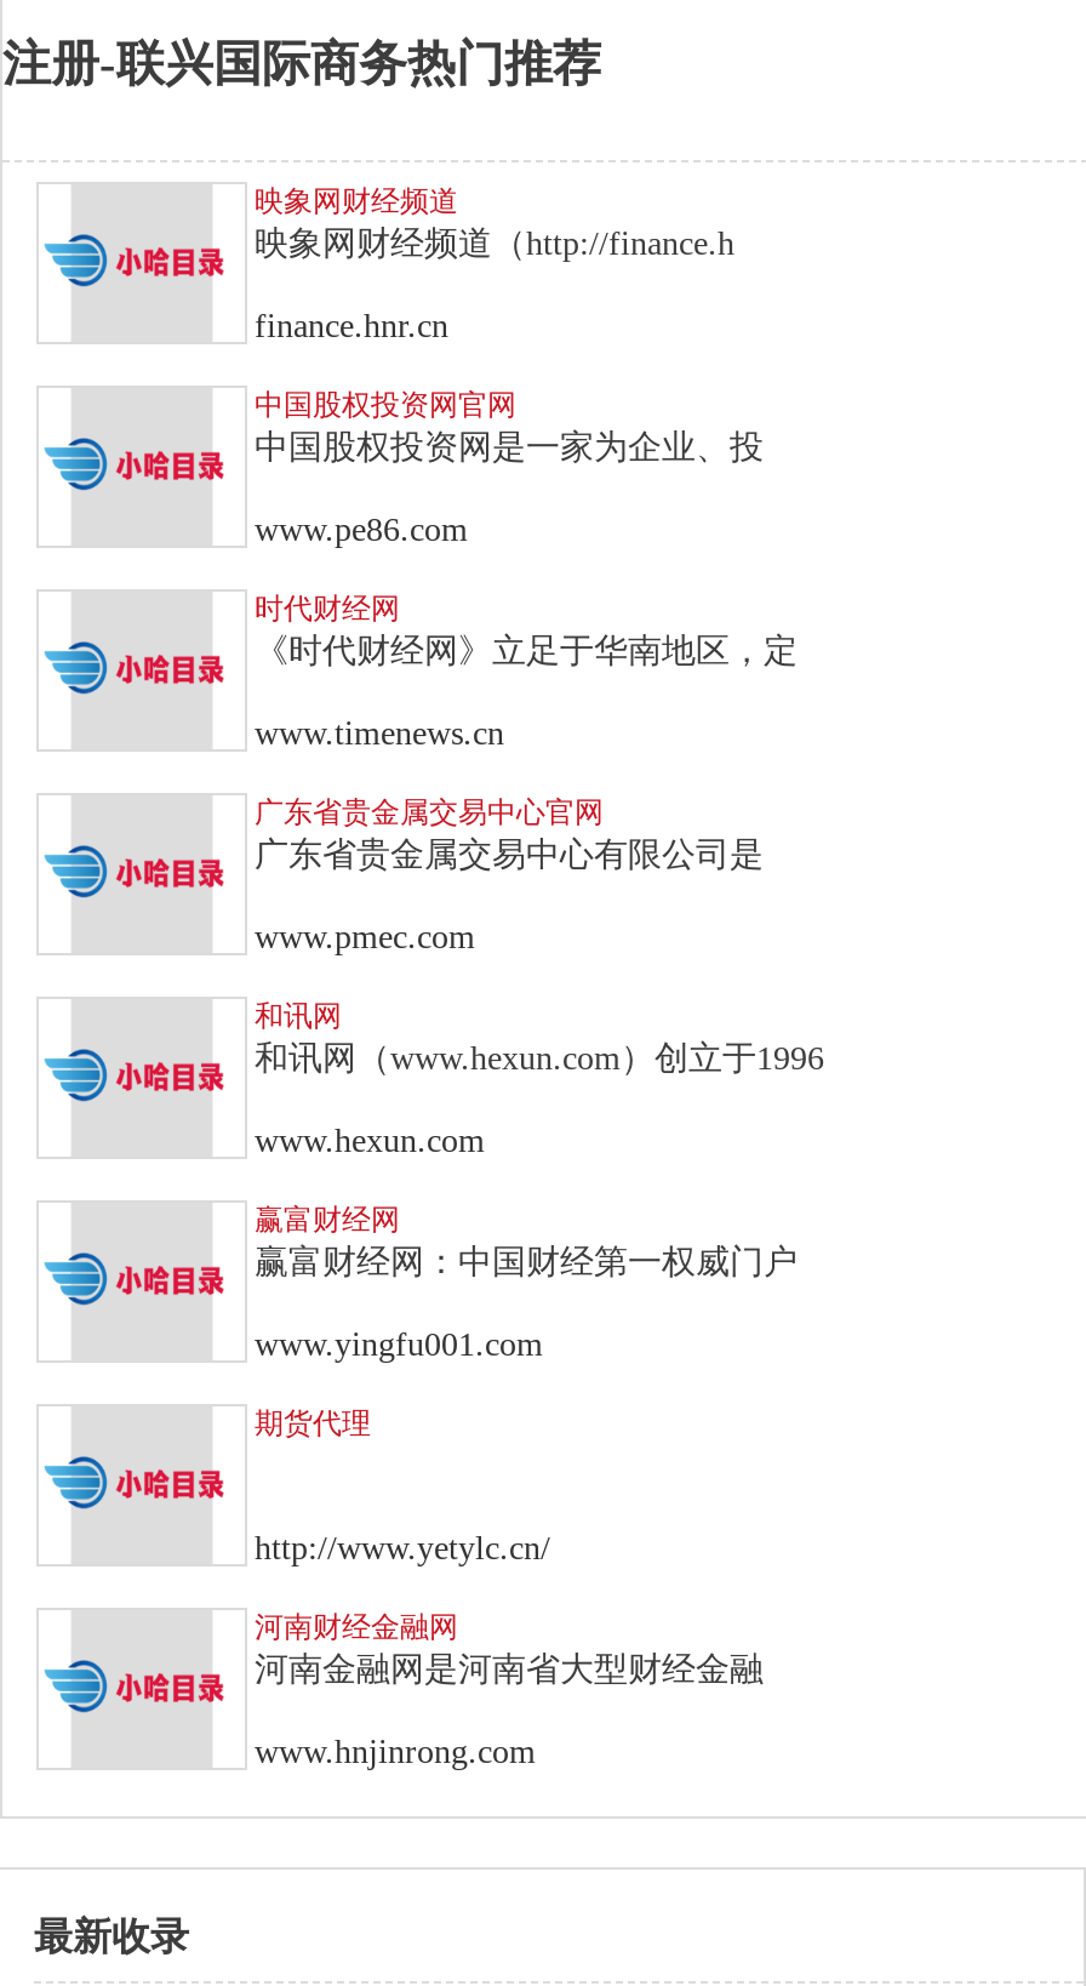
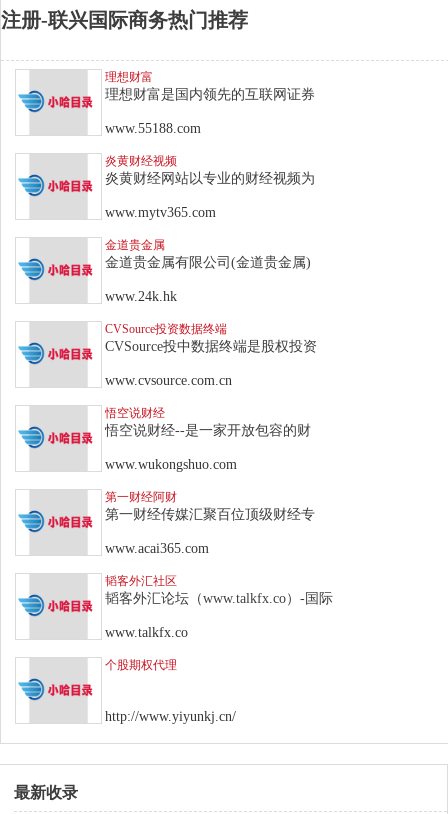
- 映象网财经频道
- 映象网财经频道（http://finance.h
+ 理想财富
+ 理想财富是国内领先的互联网证券

- finance.hnr.cn
+ www.55188.com

- 中国股权投资网官网
- 中国股权投资网是一家为企业、投
+ 炎黄财经视频
+ 炎黄财经网站以专业的财经视频为

- www.pe86.com
+ www.mytv365.com

- 时代财经网
- 《时代财经网》立足于华南地区，定
+ 金道贵金属
+ 金道贵金属有限公司(金道贵金属)

- www.timenews.cn
+ www.24k.hk

- 广东省贵金属交易中心官网
- 广东省贵金属交易中心有限公司是
+ CVSource投资数据终端
+ CVSource投中数据终端是股权投资

- www.pmec.com
+ www.cvsource.com.cn

- 和讯网
- 和讯网（www.hexun.com）创立于1996
+ 悟空说财经
+ 悟空说财经--是一家开放包容的财

- www.hexun.com
+ www.wukongshuo.com

- 赢富财经网
- 赢富财经网：中国财经第一权威门户
+ 第一财经阿财
+ 第一财经传媒汇聚百位顶级财经专

- www.yingfu001.com
+ www.acai365.com

- 期货代理
+ 韬客外汇社区
+ 韬客外汇论坛（www.talkfx.co）-国际

- http://www.yetylc.cn/
+ www.talkfx.co

- 河南财经金融网
- 河南金融网是河南省大型财经金融
+ 个股期权代理

- www.hnjinrong.com
+ http://www.yiyunkj.cn/
